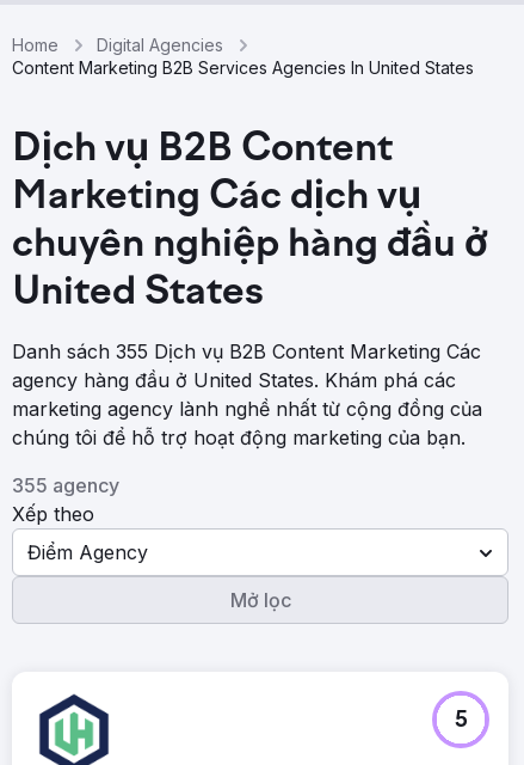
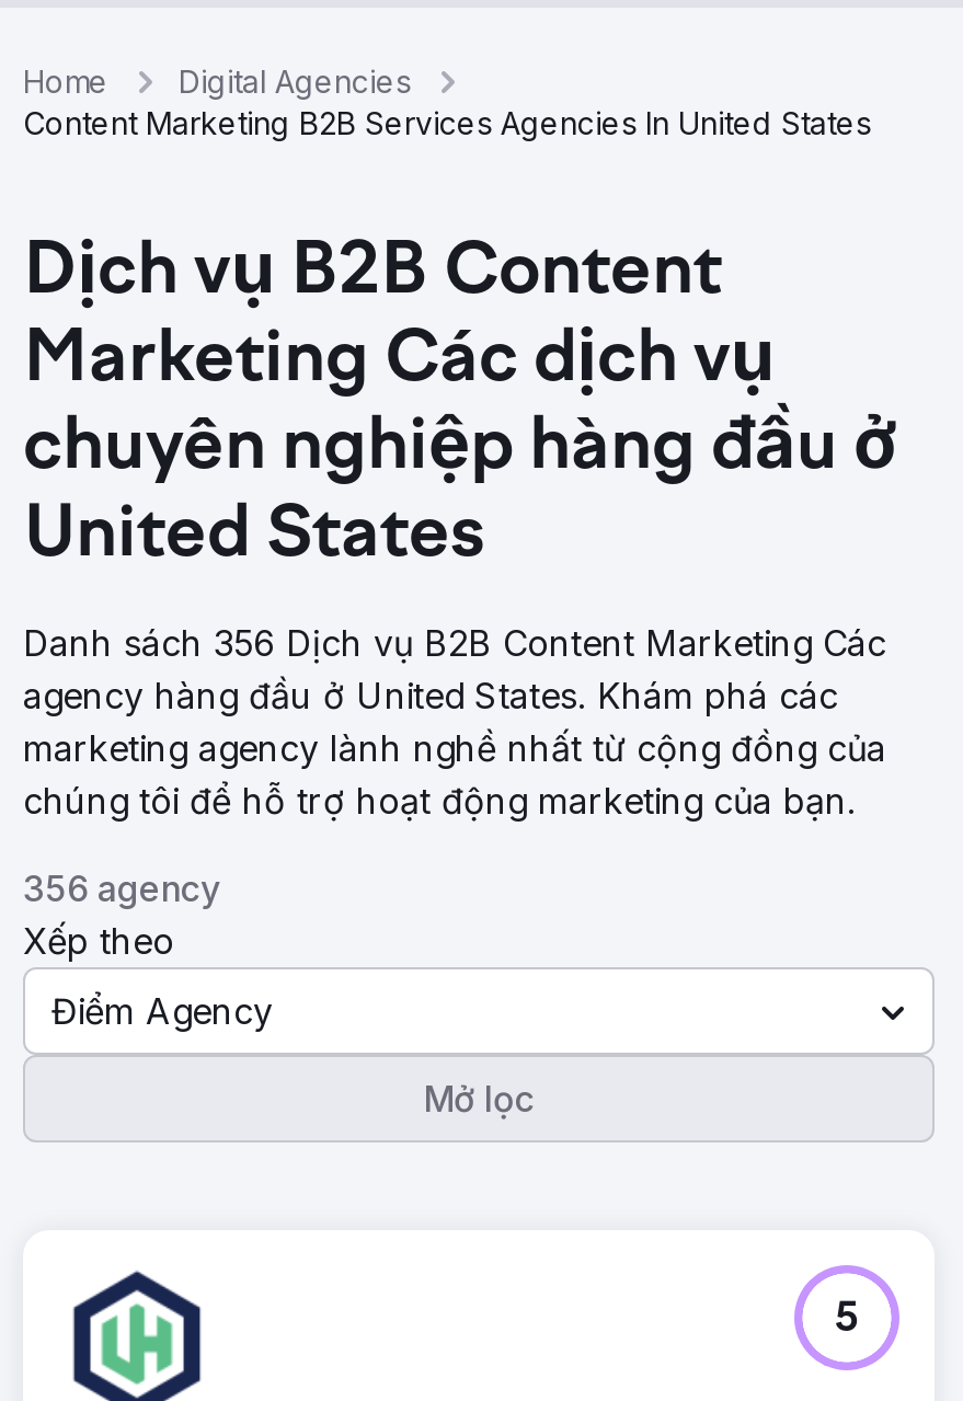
- Danh sách 355 Dịch vụ B2B Content Marketing Các
+ Danh sách 356 Dịch vụ B2B Content Marketing Các

- 355 agency
+ 356 agency
